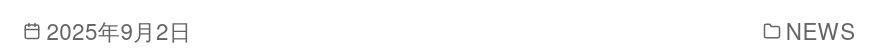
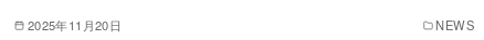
- 2025年9月2日
+ 2025年11月20日
